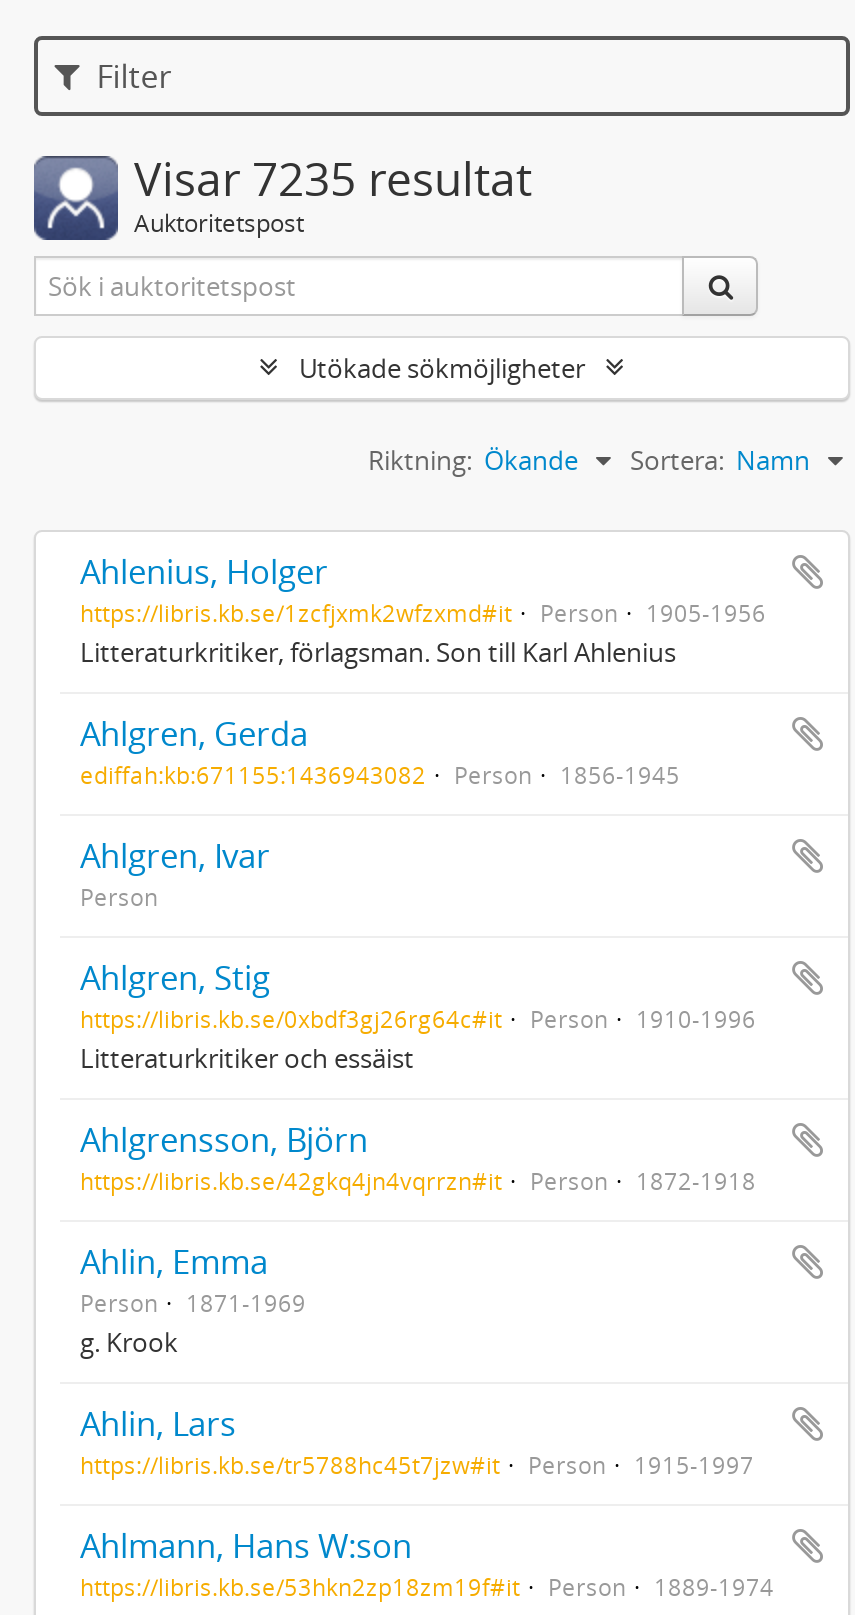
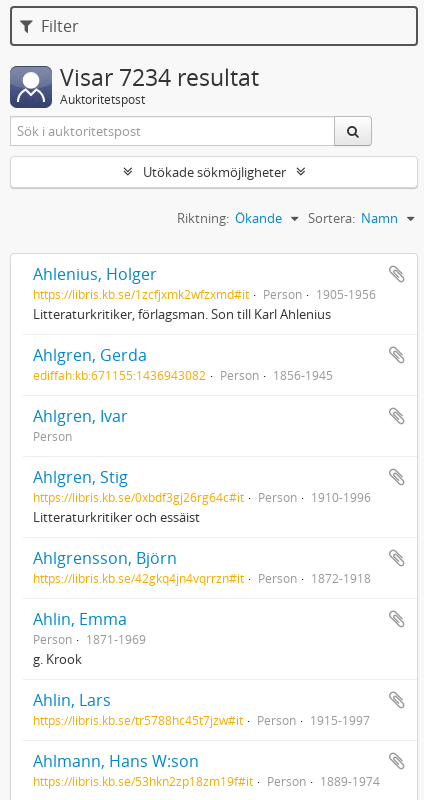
- Visar 7235 resultat
+ Visar 7234 resultat
